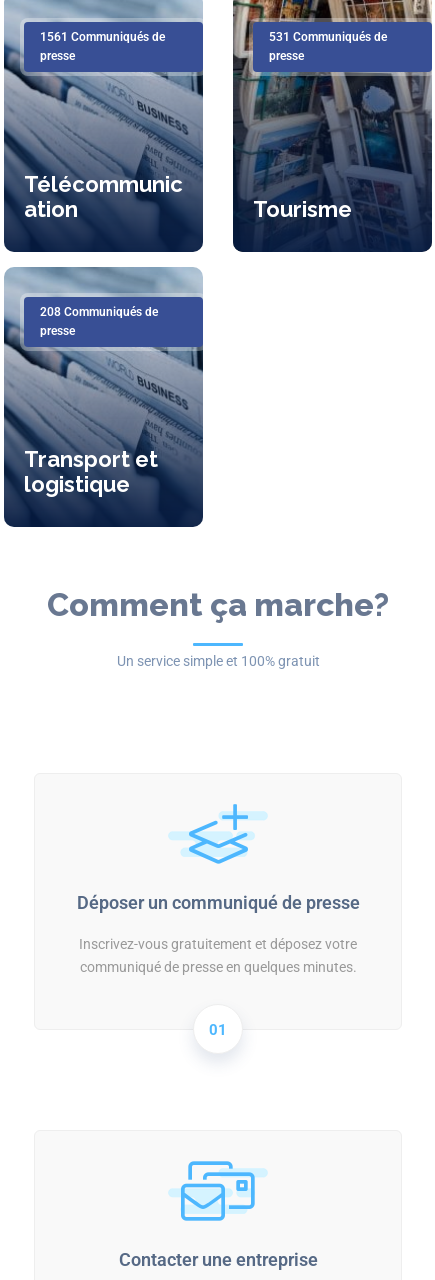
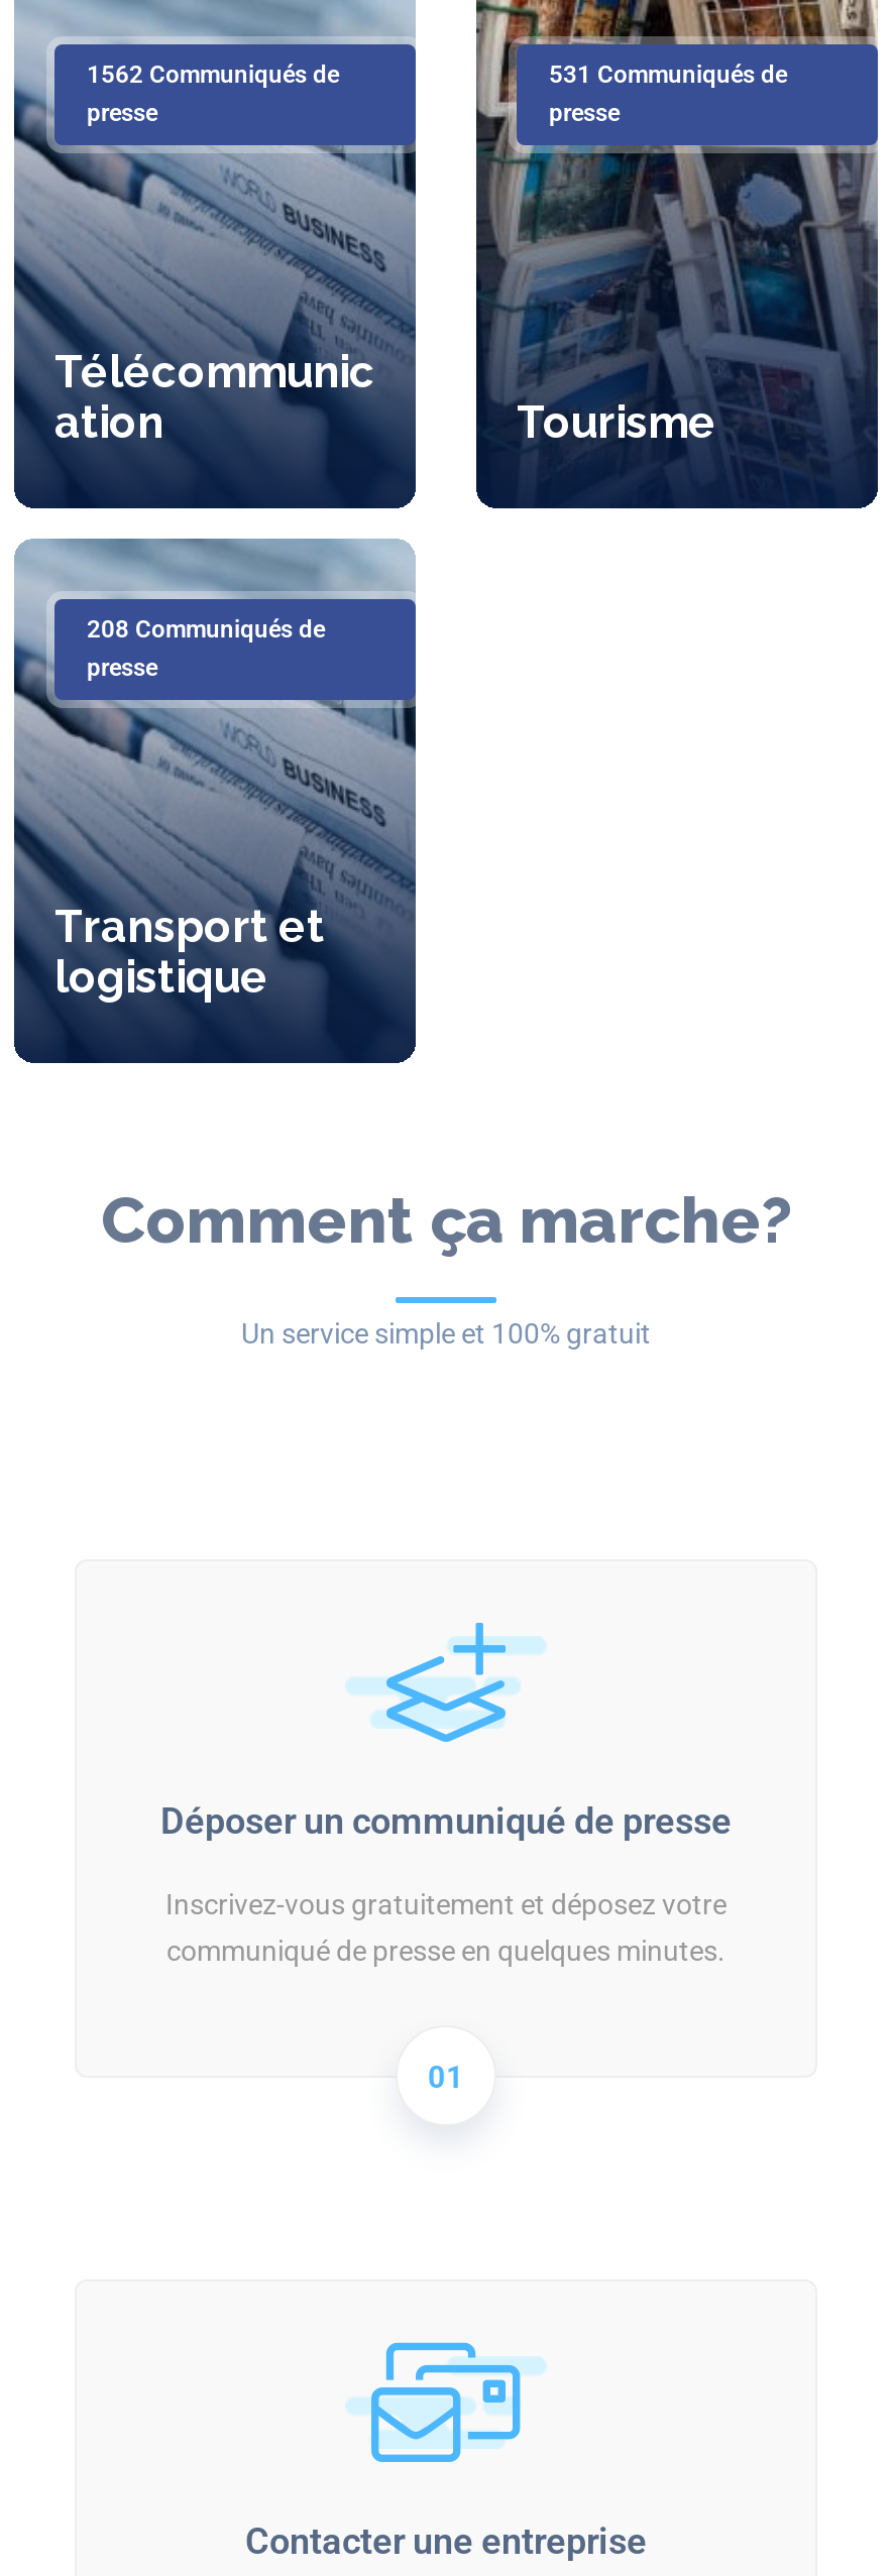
- 1561 Communiqués de
+ 1562 Communiqués de
